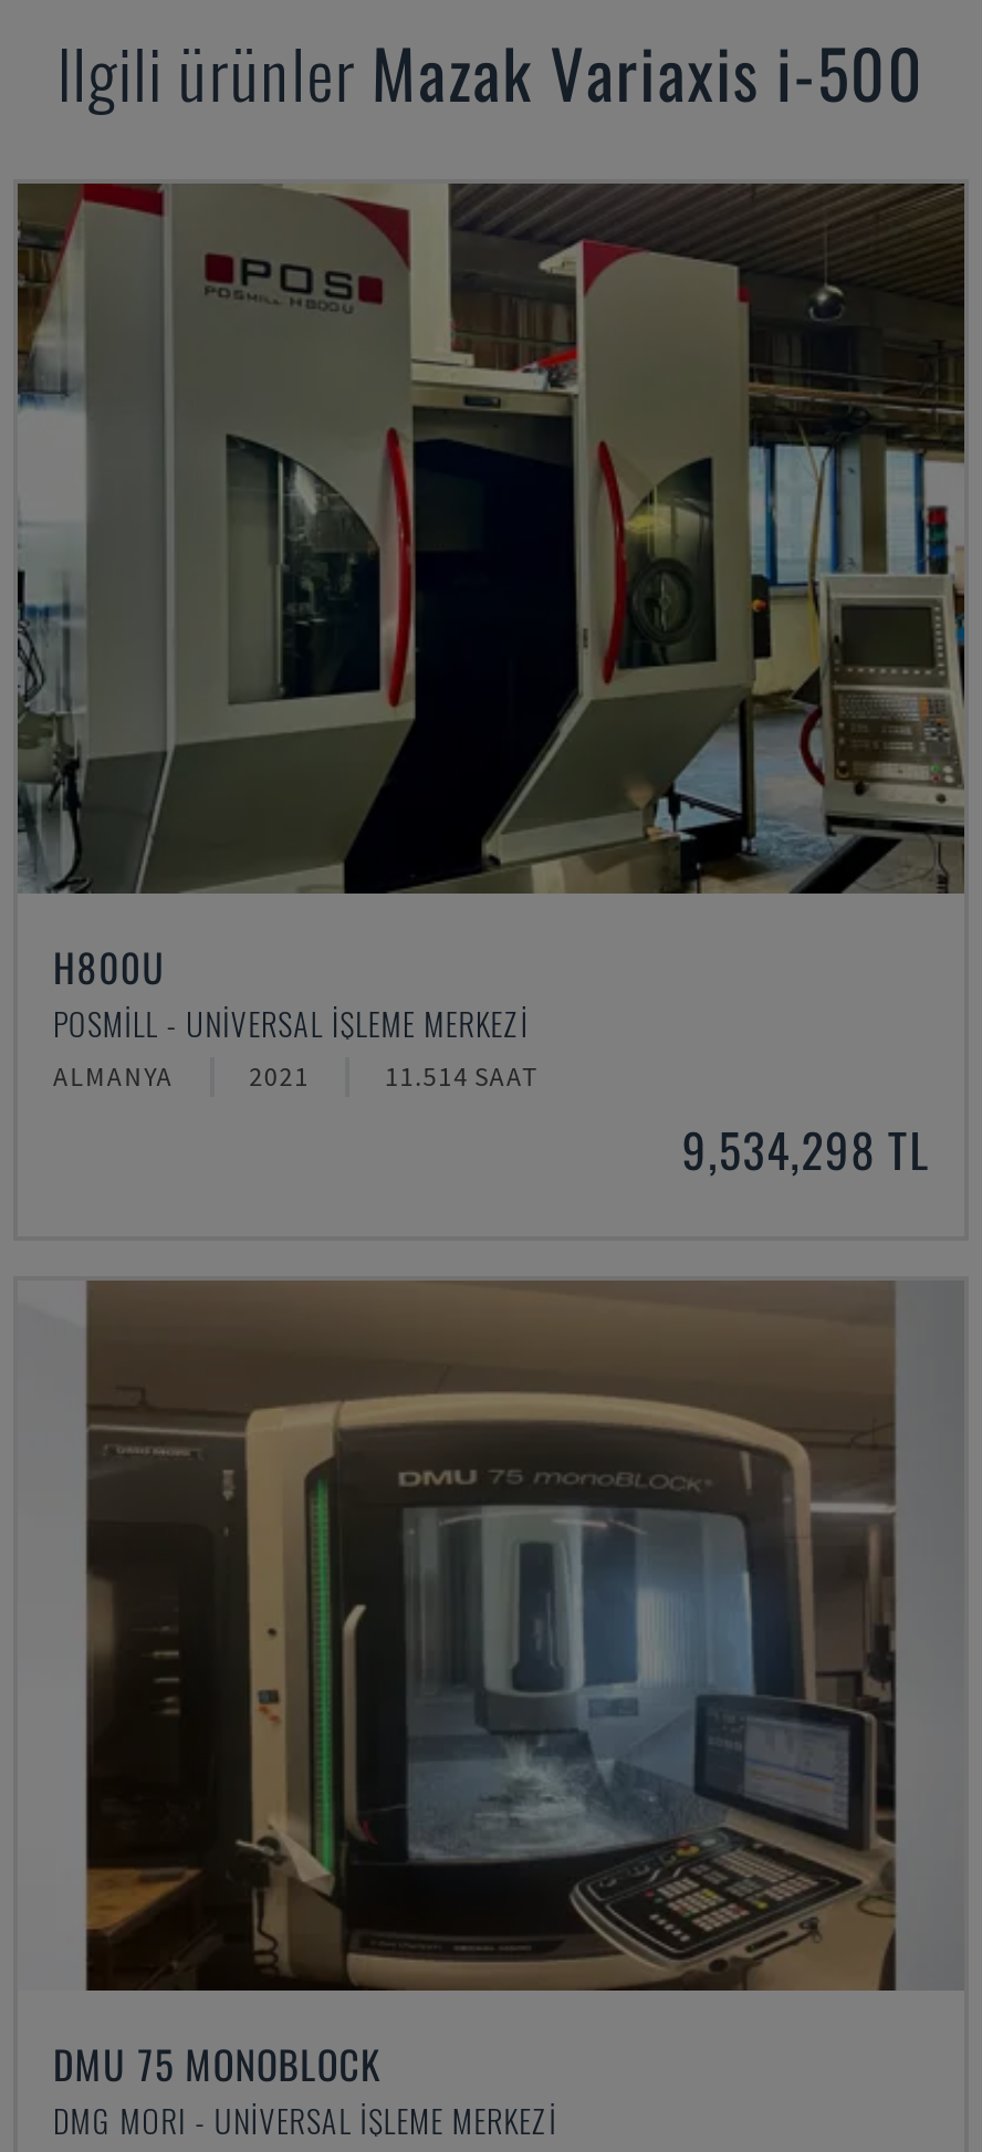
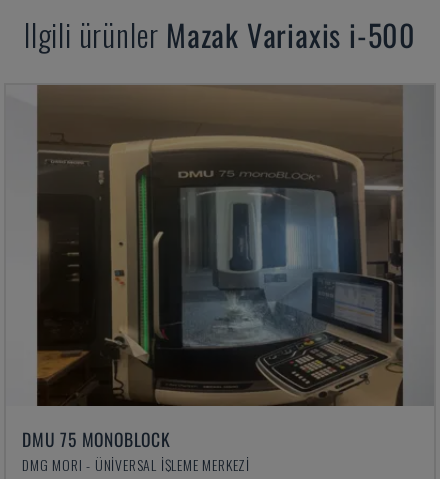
- [image]
- H800U
- POSMILL - ÜNIVERSAL İŞLEME MERKEZI
- ALMANYA
- 2021
- 11.514 SAAT
- 9,534,298 TL
